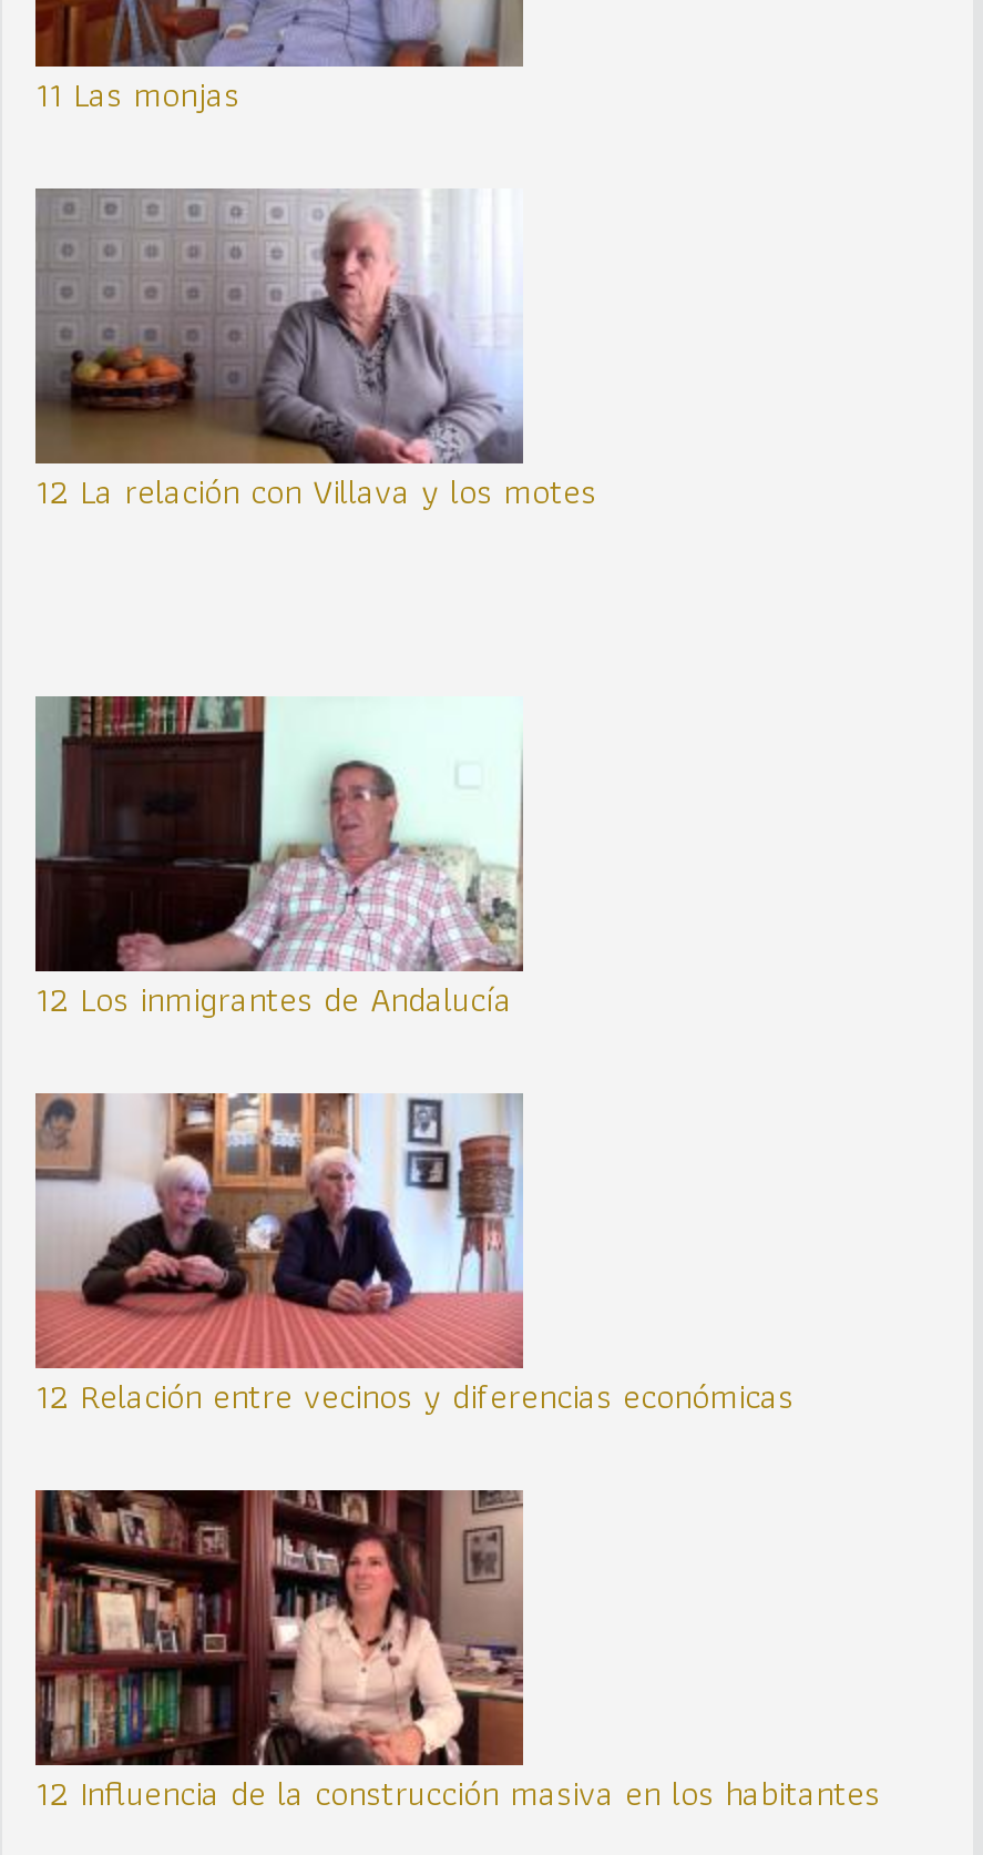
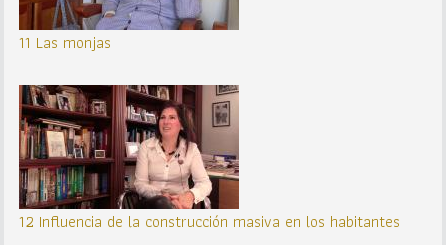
- [image]
- 12 La relación con Villava y los motes

- [image]
- 12 Los inmigrantes de Andalucía

- [image]
- 12 Relación entre vecinos y diferencias económicas
